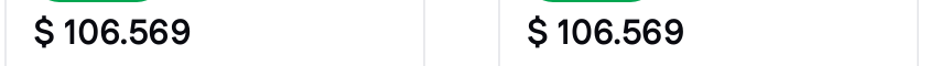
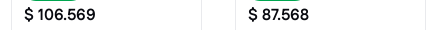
- $ 106.569
+ $ 87.568
